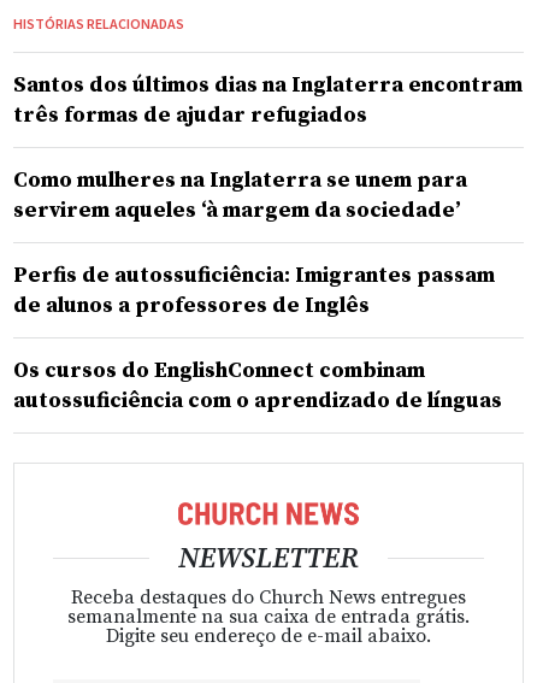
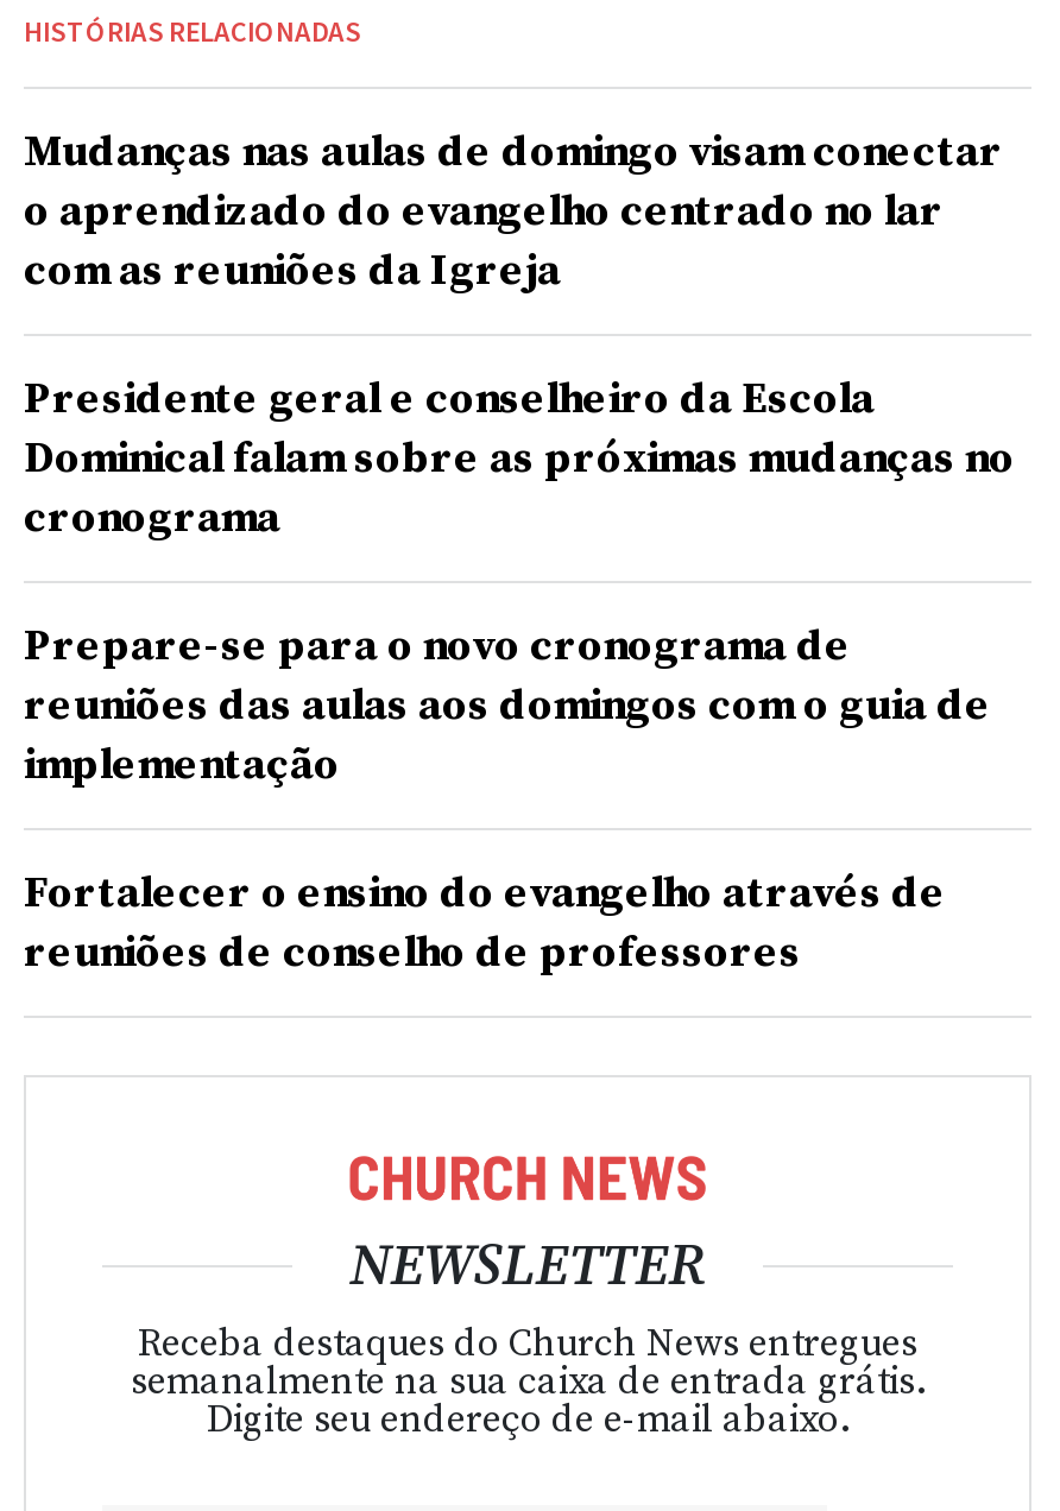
- Santos dos últimos dias na Inglaterra encontram
- três formas de ajudar refugiados
+ Mudanças nas aulas de domingo visam conectar
+ o aprendizado do evangelho centrado no lar
+ com as reuniões da Igreja

- Como mulheres na Inglaterra se unem para
- servirem aqueles ‘à margem da sociedade’
+ Presidente geral e conselheiro da Escola
+ Dominical falam sobre as próximas mudanças no
+ cronograma

- Perfis de autossuficiência: Imigrantes passam
- de alunos a professores de Inglês
+ Prepare-se para o novo cronograma de
+ reuniões das aulas aos domingos com o guia de
+ implementação

- Os cursos do EnglishConnect combinam
- autossuficiência com o aprendizado de línguas
+ Fortalecer o ensino do evangelho através de
+ reuniões de conselho de professores
